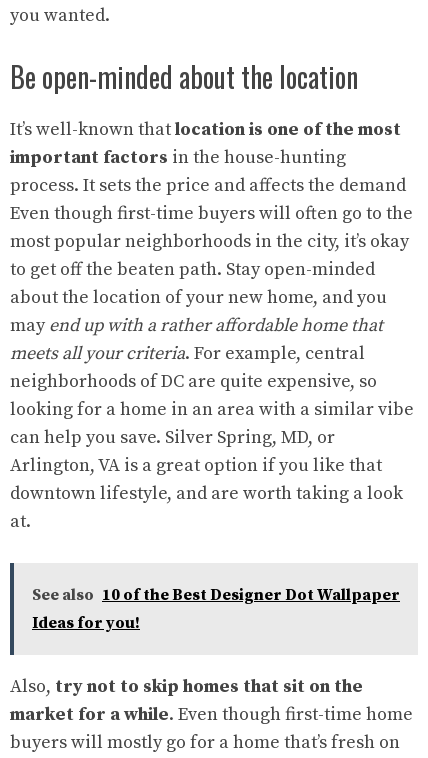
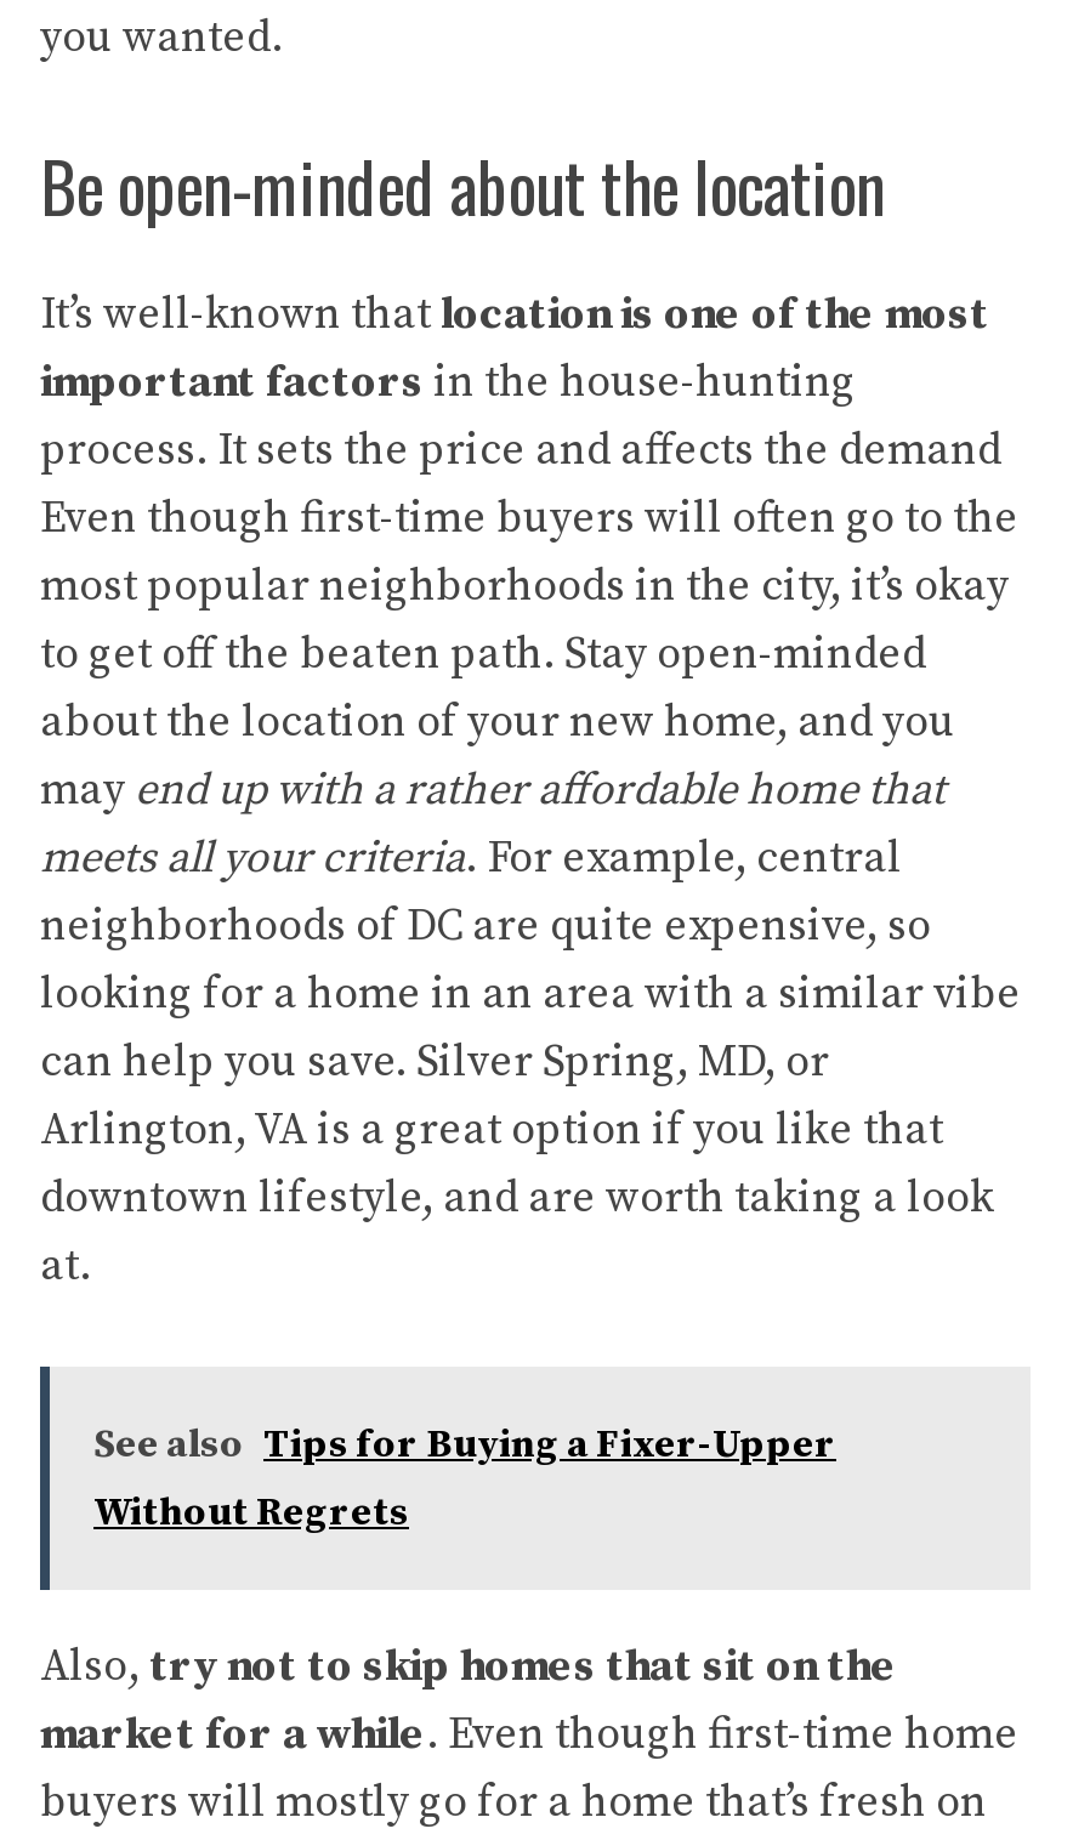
- See also 10 of the Best Designer Dot Wallpaper
- Ideas for you!
+ See also Tips for Buying a Fixer-Upper
+ Without Regrets
